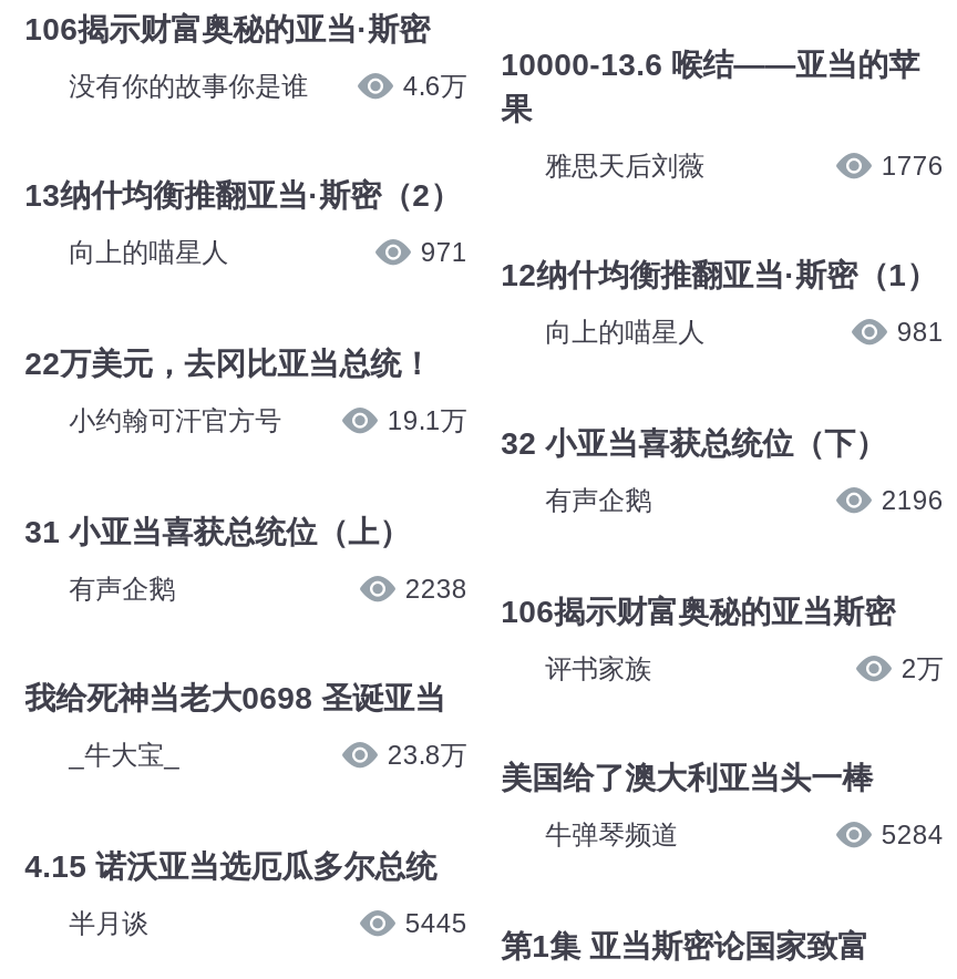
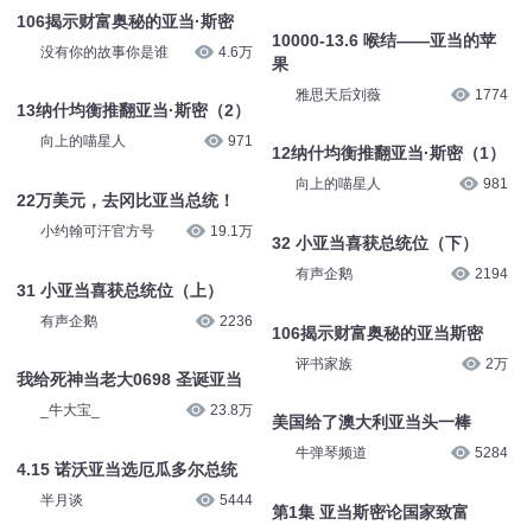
- 1776
+ 1774

- 2196
+ 2194

- 2238
+ 2236

- 5445
+ 5444
